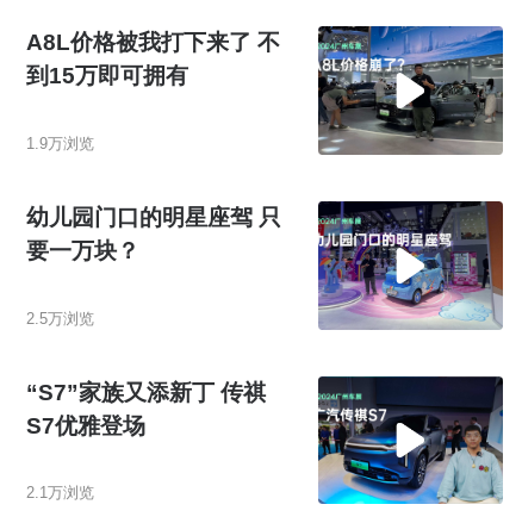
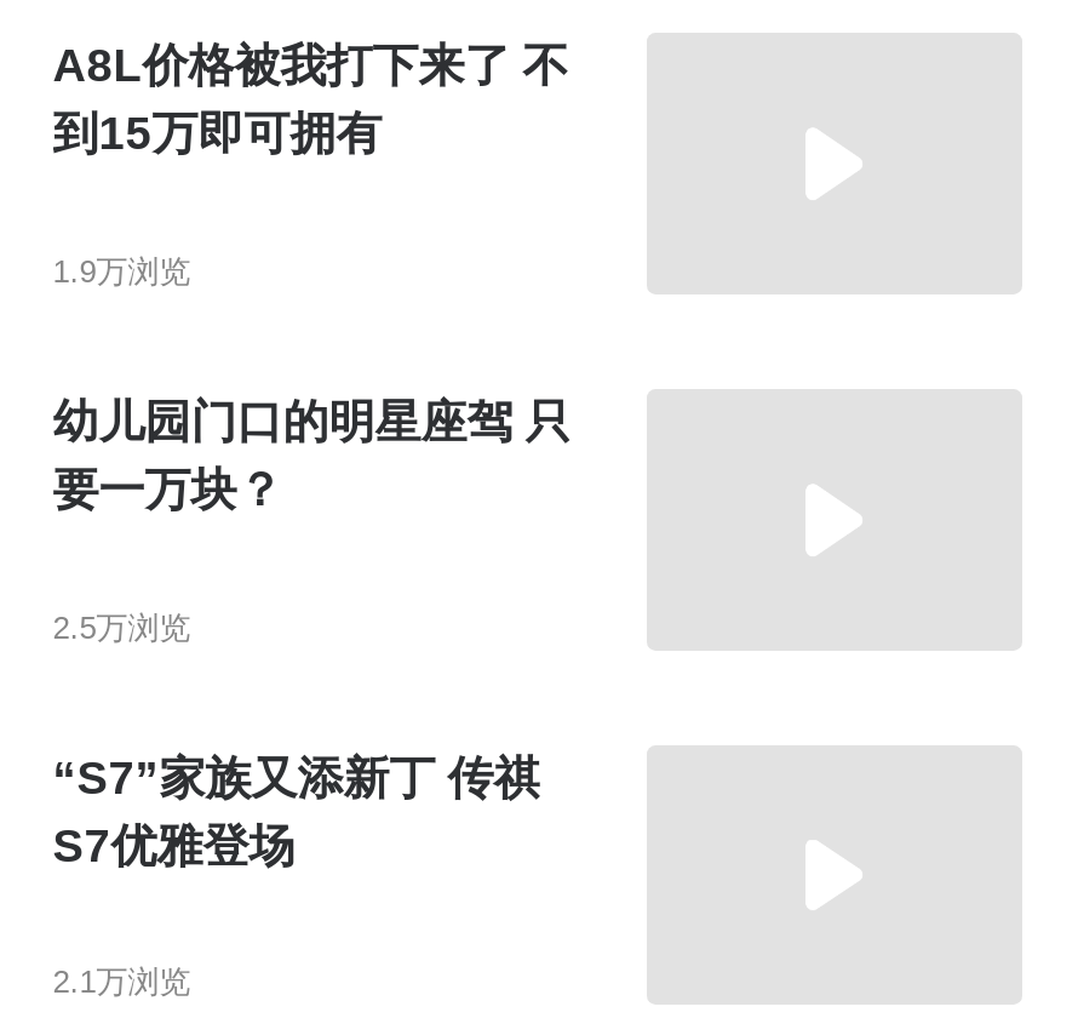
- [image]

- [image]

- [image]
